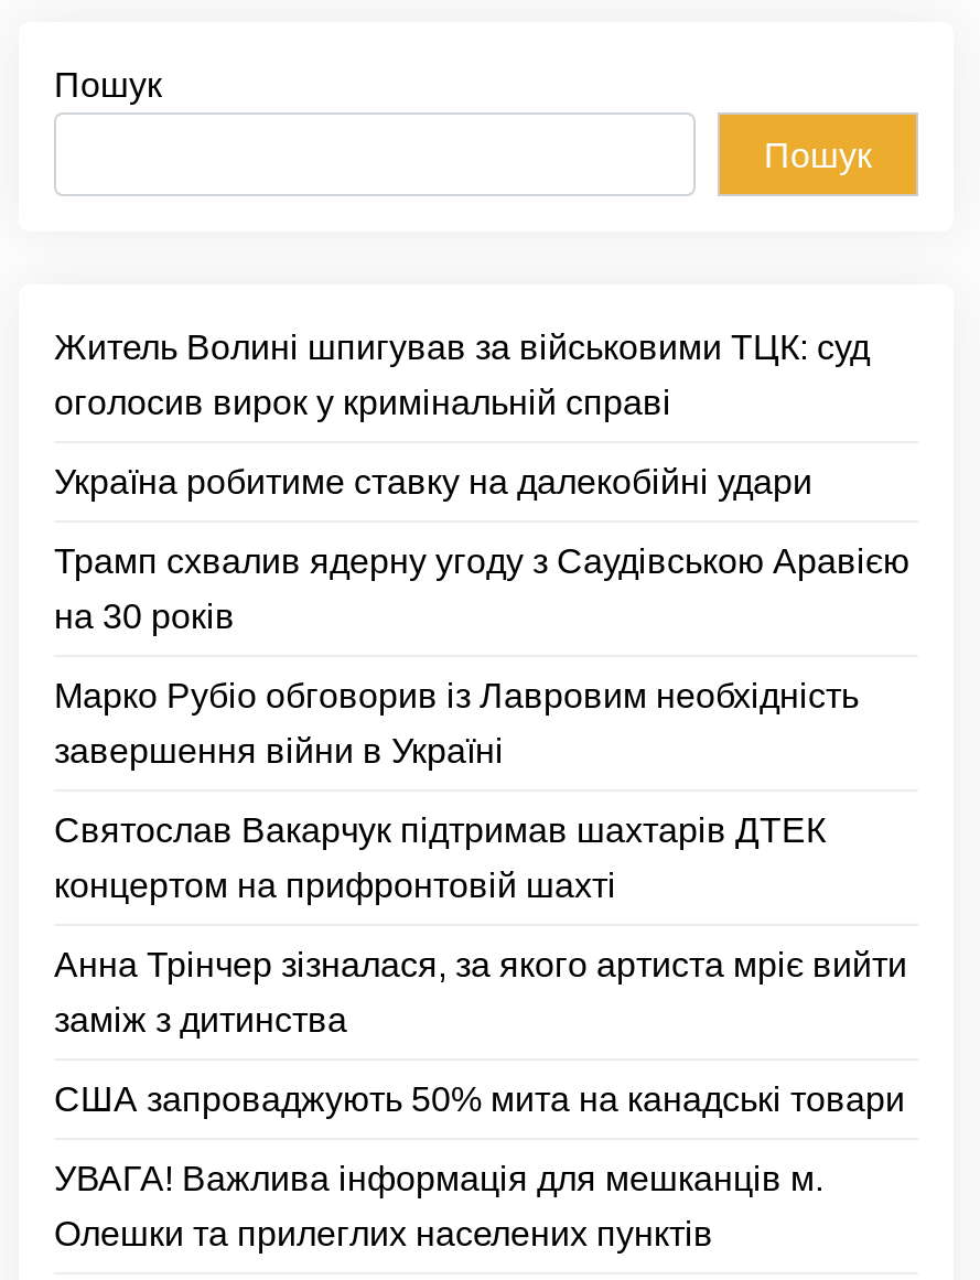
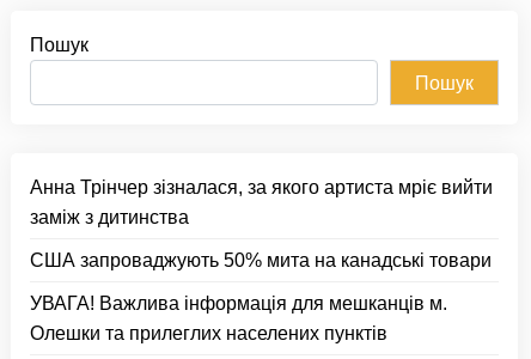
- Житель Волині шпигував за військовими ТЦК: суд
- оголосив вирок у кримінальній справі
- Україна робитиме ставку на далекобійні удари
- Трамп схвалив ядерну угоду з Саудівською Аравією
- на 30 років
- Марко Рубіо обговорив із Лавровим необхідність
- завершення війни в Україні
- Святослав Вакарчук підтримав шахтарів ДТЕК
- концертом на прифронтовій шахті
